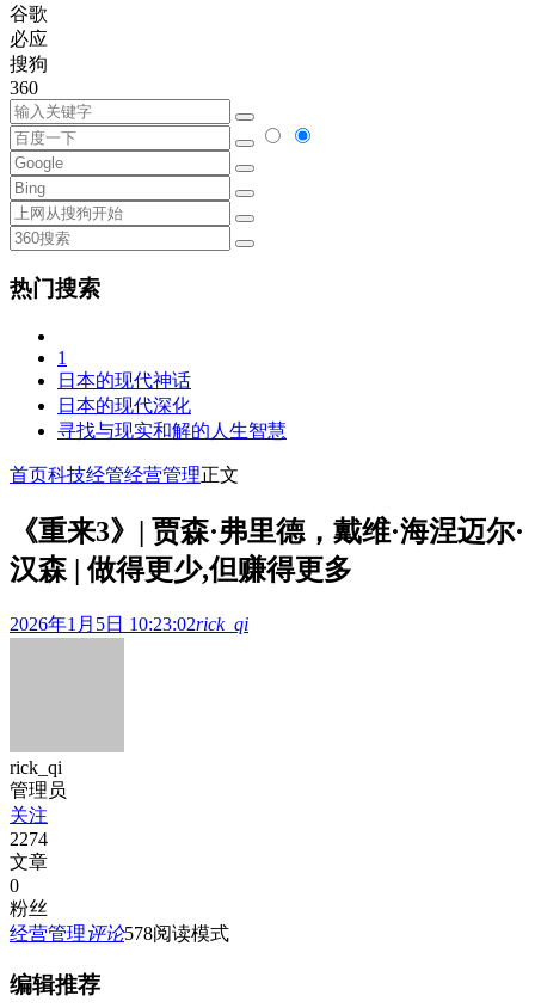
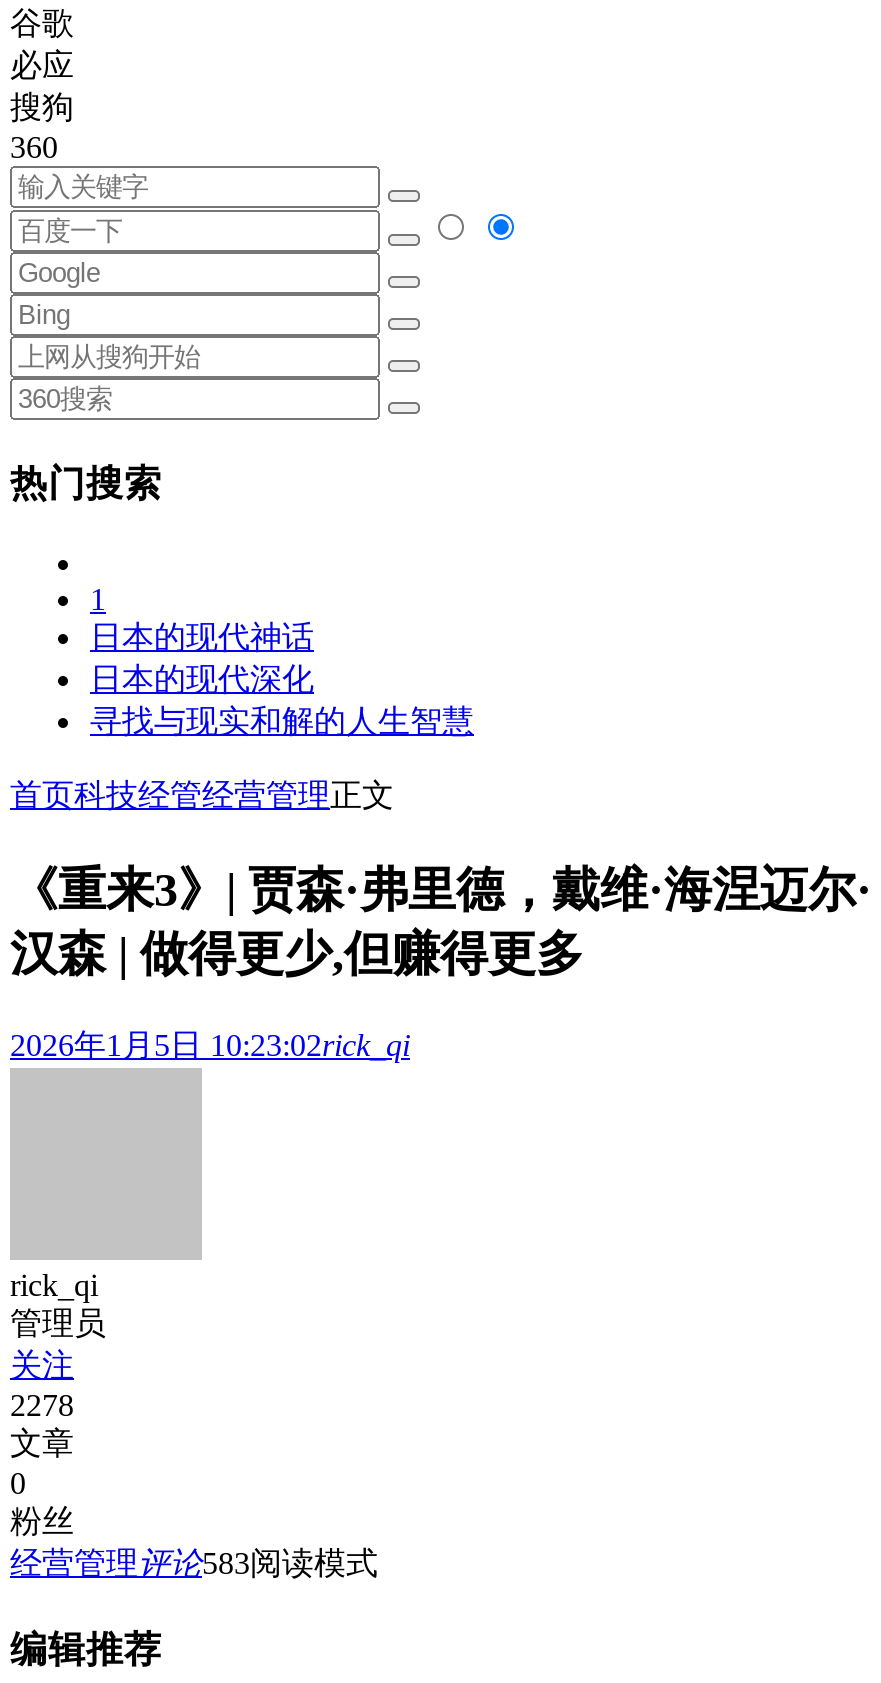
- 2274
+ 2278

- 经营管理评论578阅读模式
+ 经营管理评论583阅读模式
